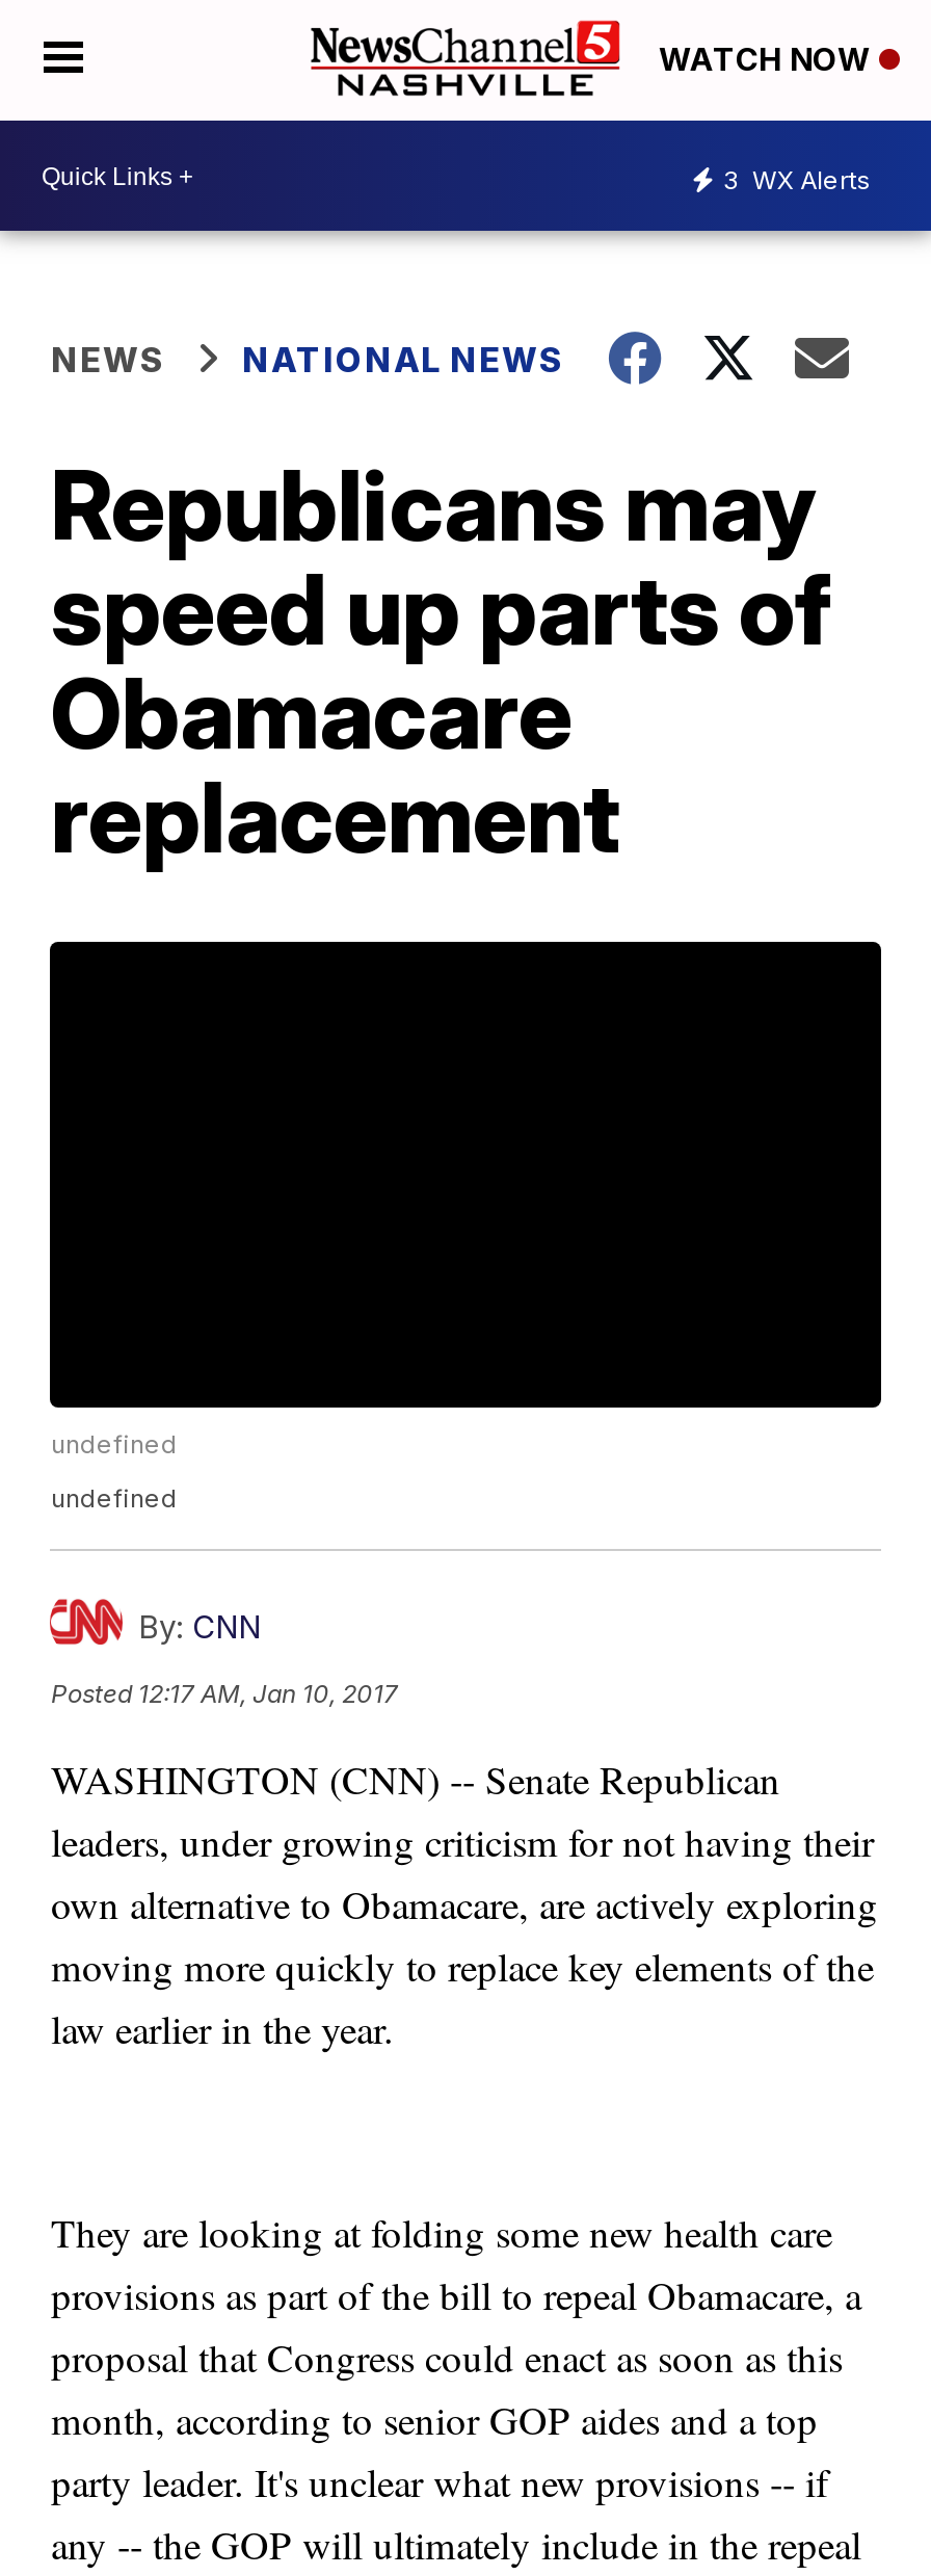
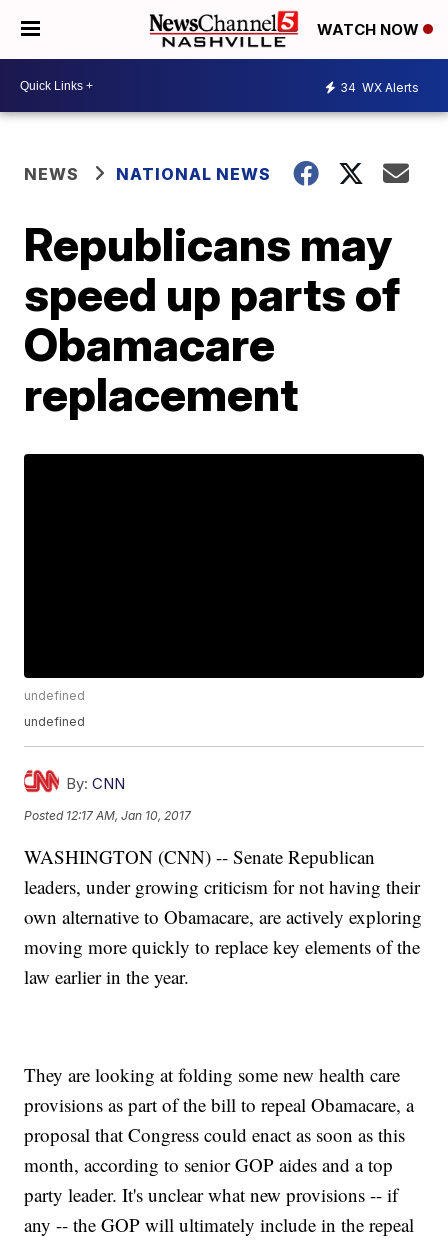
- 3 WX Alerts
+ 34 WX Alerts
